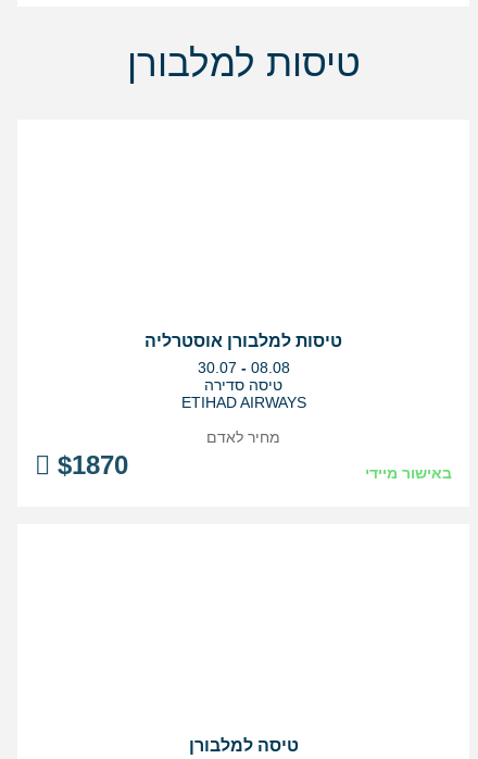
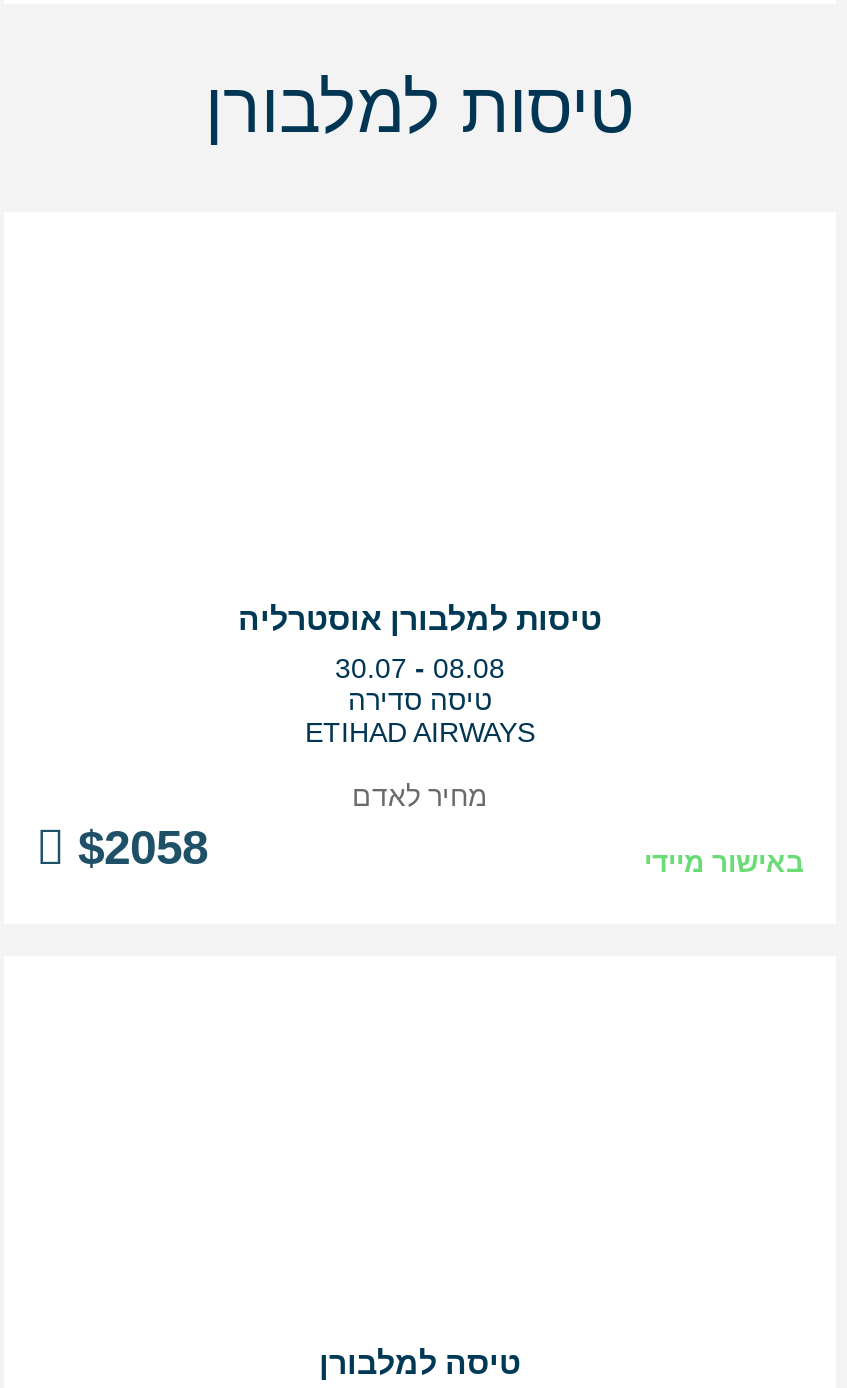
- $1870
+ $2058
